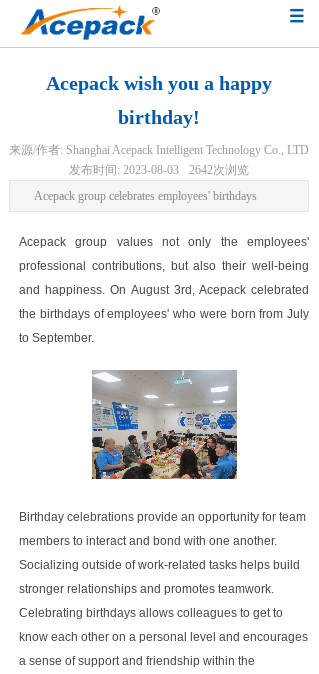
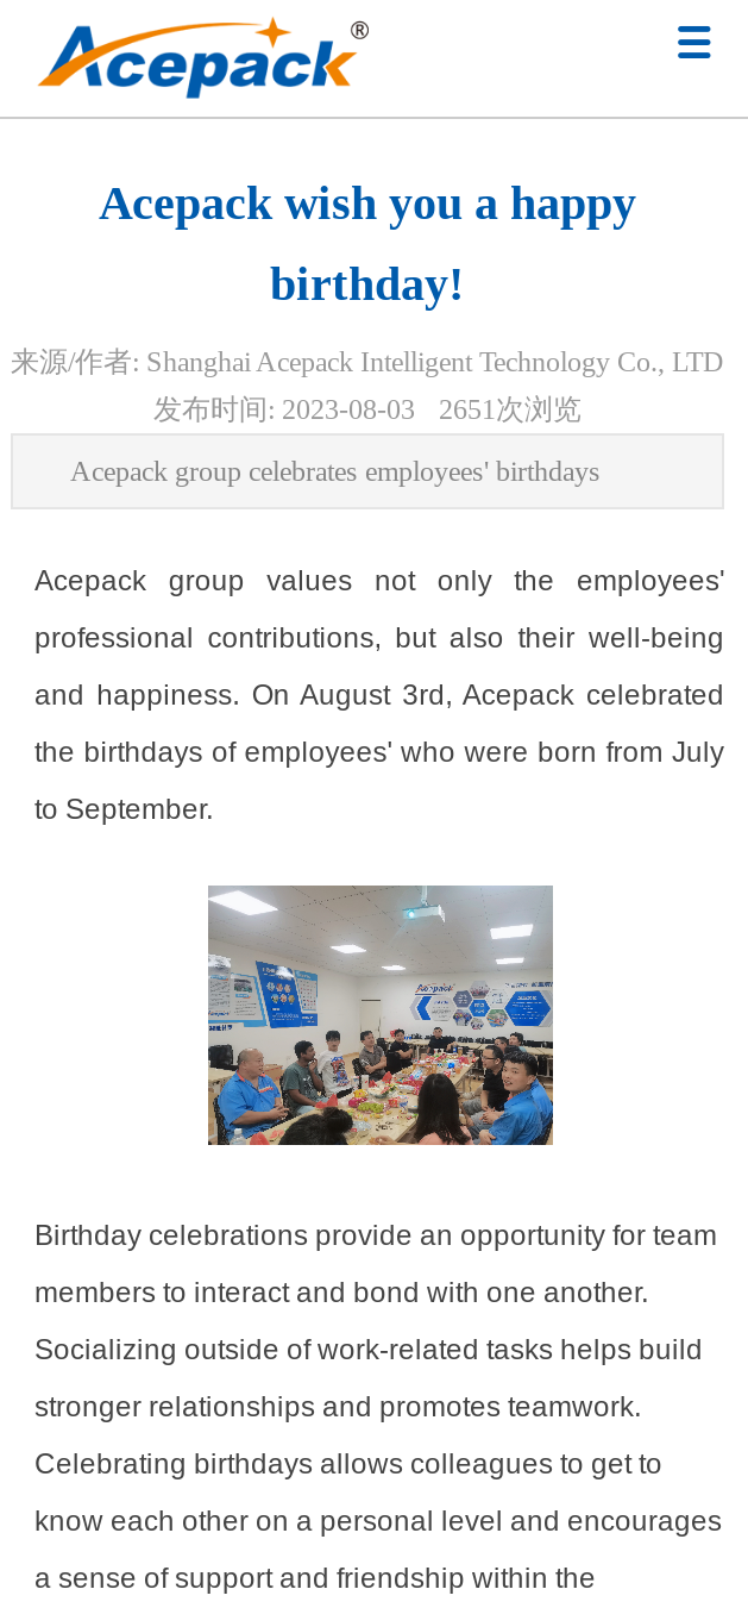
- 发布时间: 2023-08-03 2642次浏览
+ 发布时间: 2023-08-03 2651次浏览
